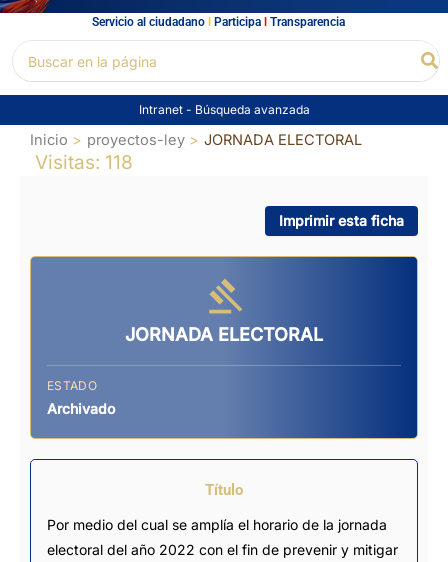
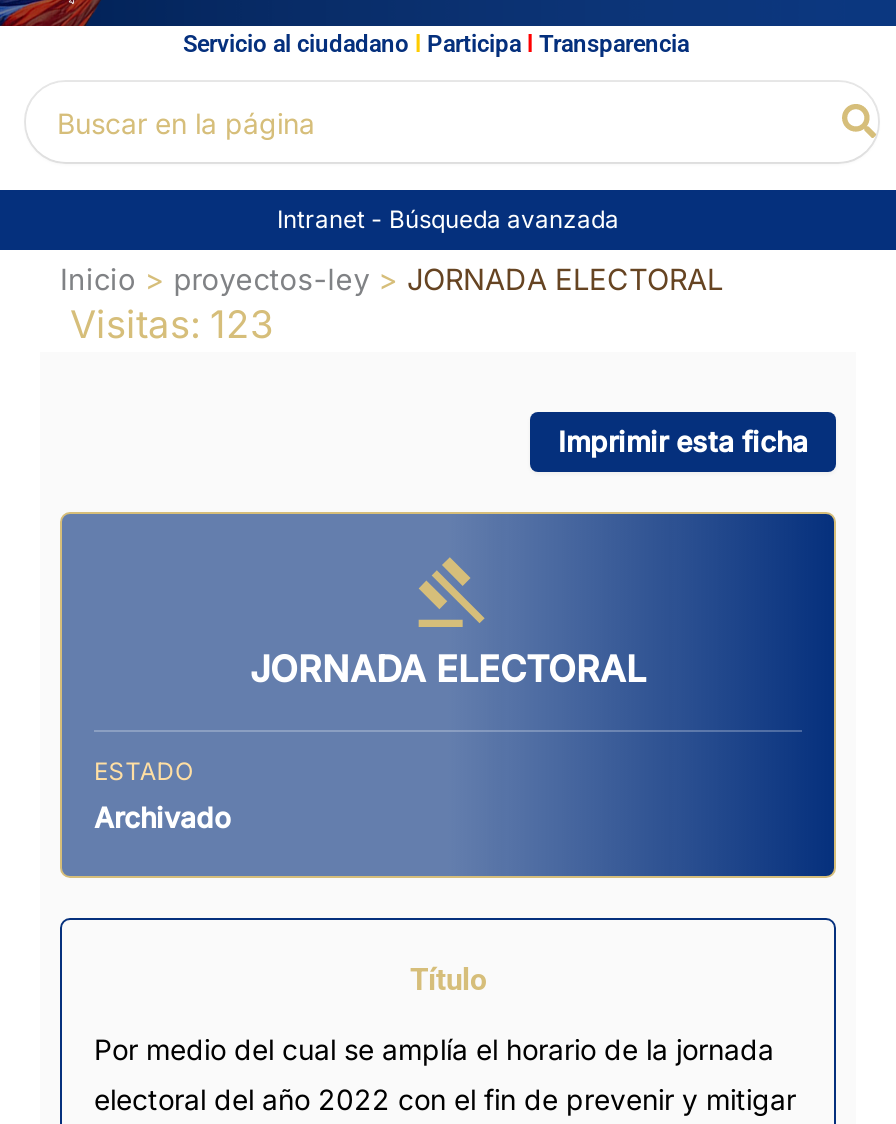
- Visitas: 118
+ Visitas: 123
